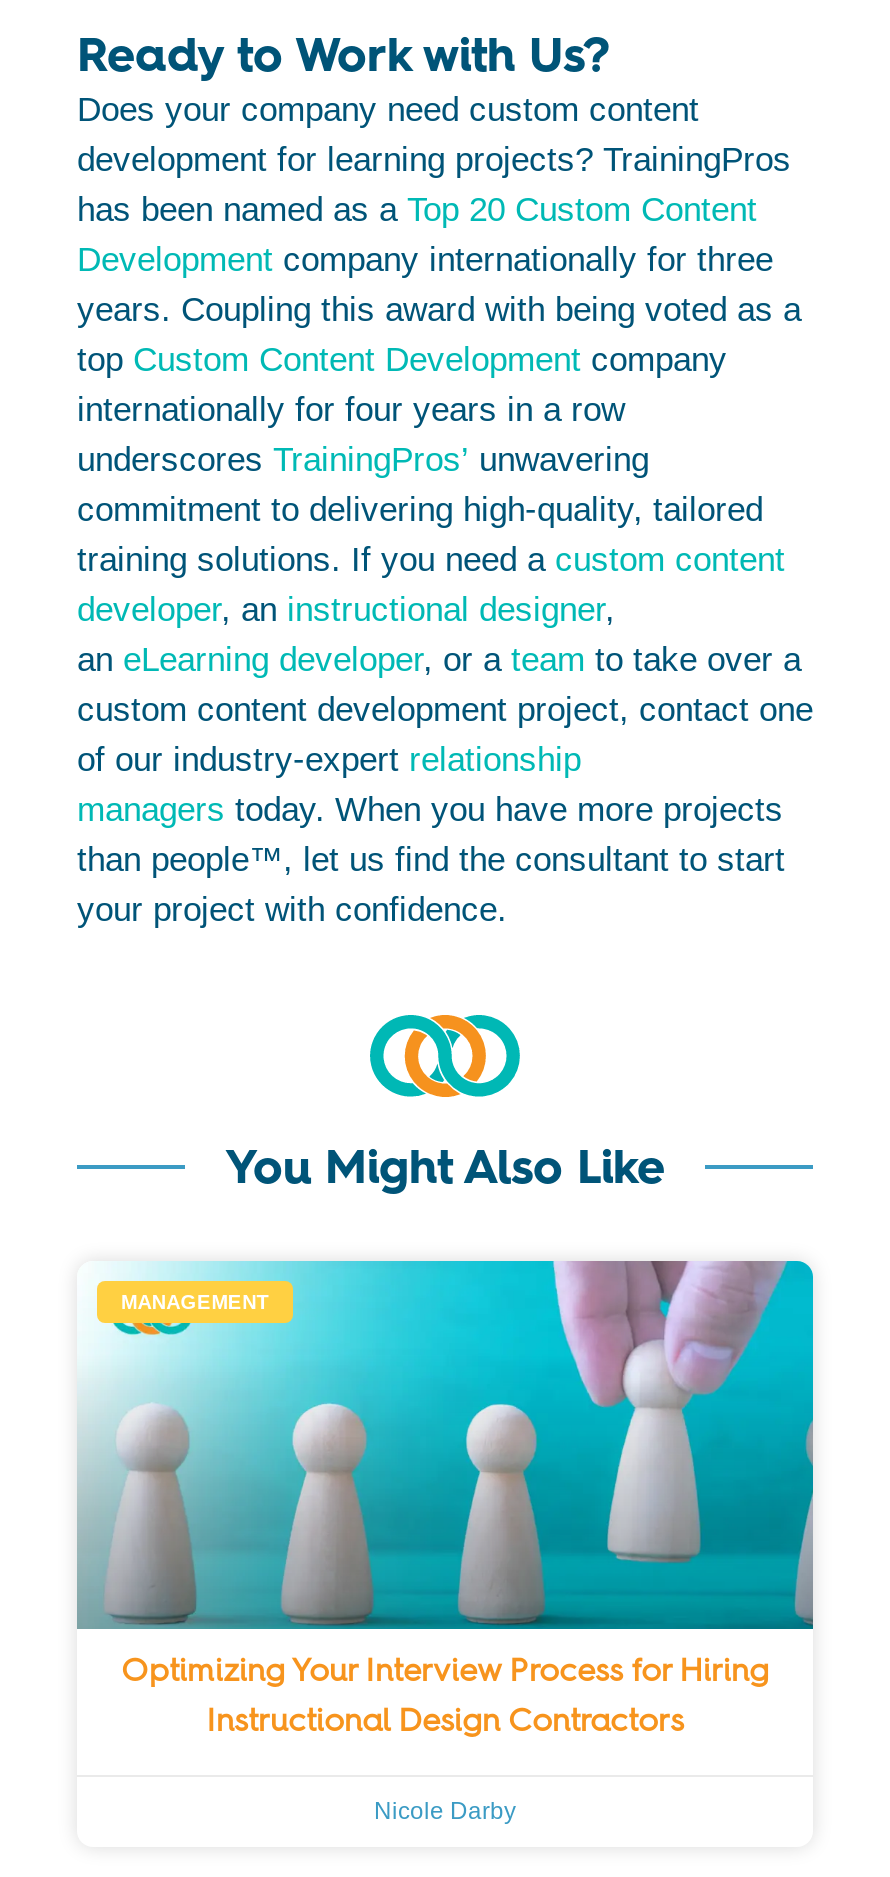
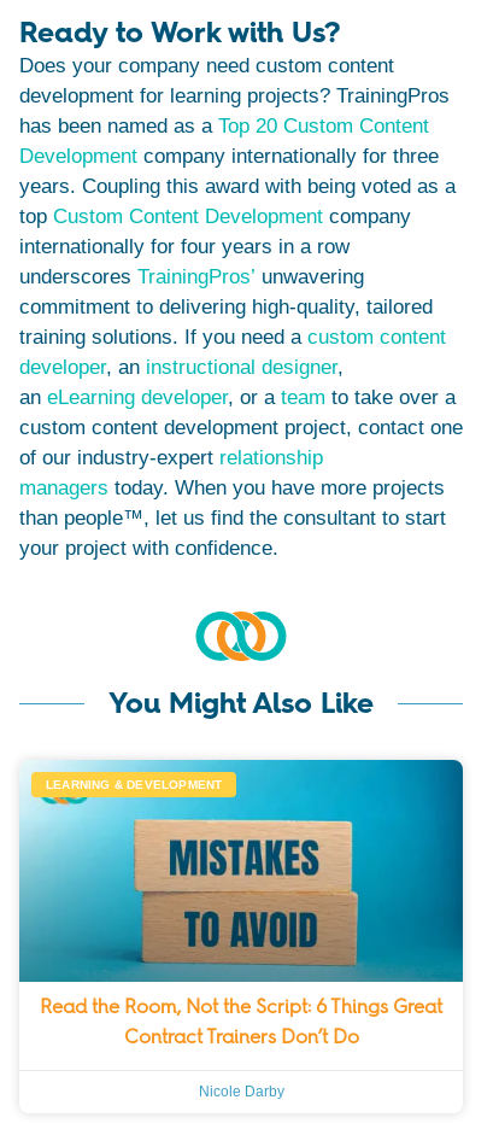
- [image]
- MANAGEMENT
+ [image]
+ LEARNING & DEVELOPMENT

- Optimizing Your Interview Process for Hiring
- Instructional Design Contractors
+ Read the Room, Not the Script: 6 Things Great
+ Contract Trainers Don’t Do
